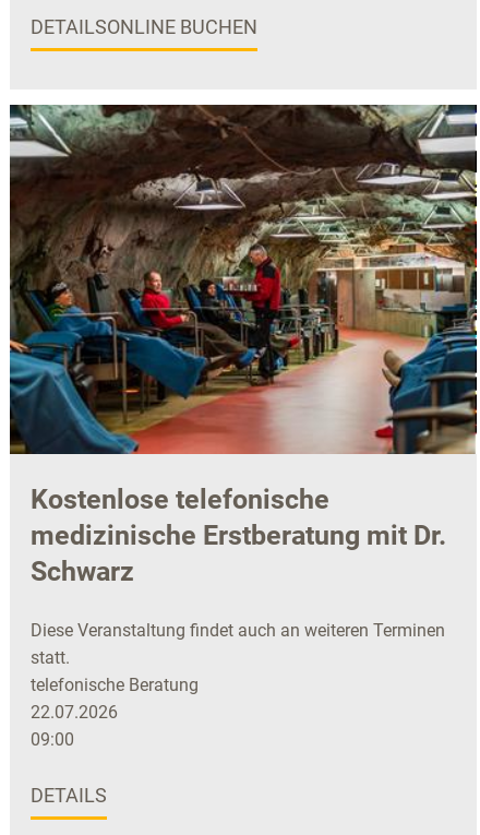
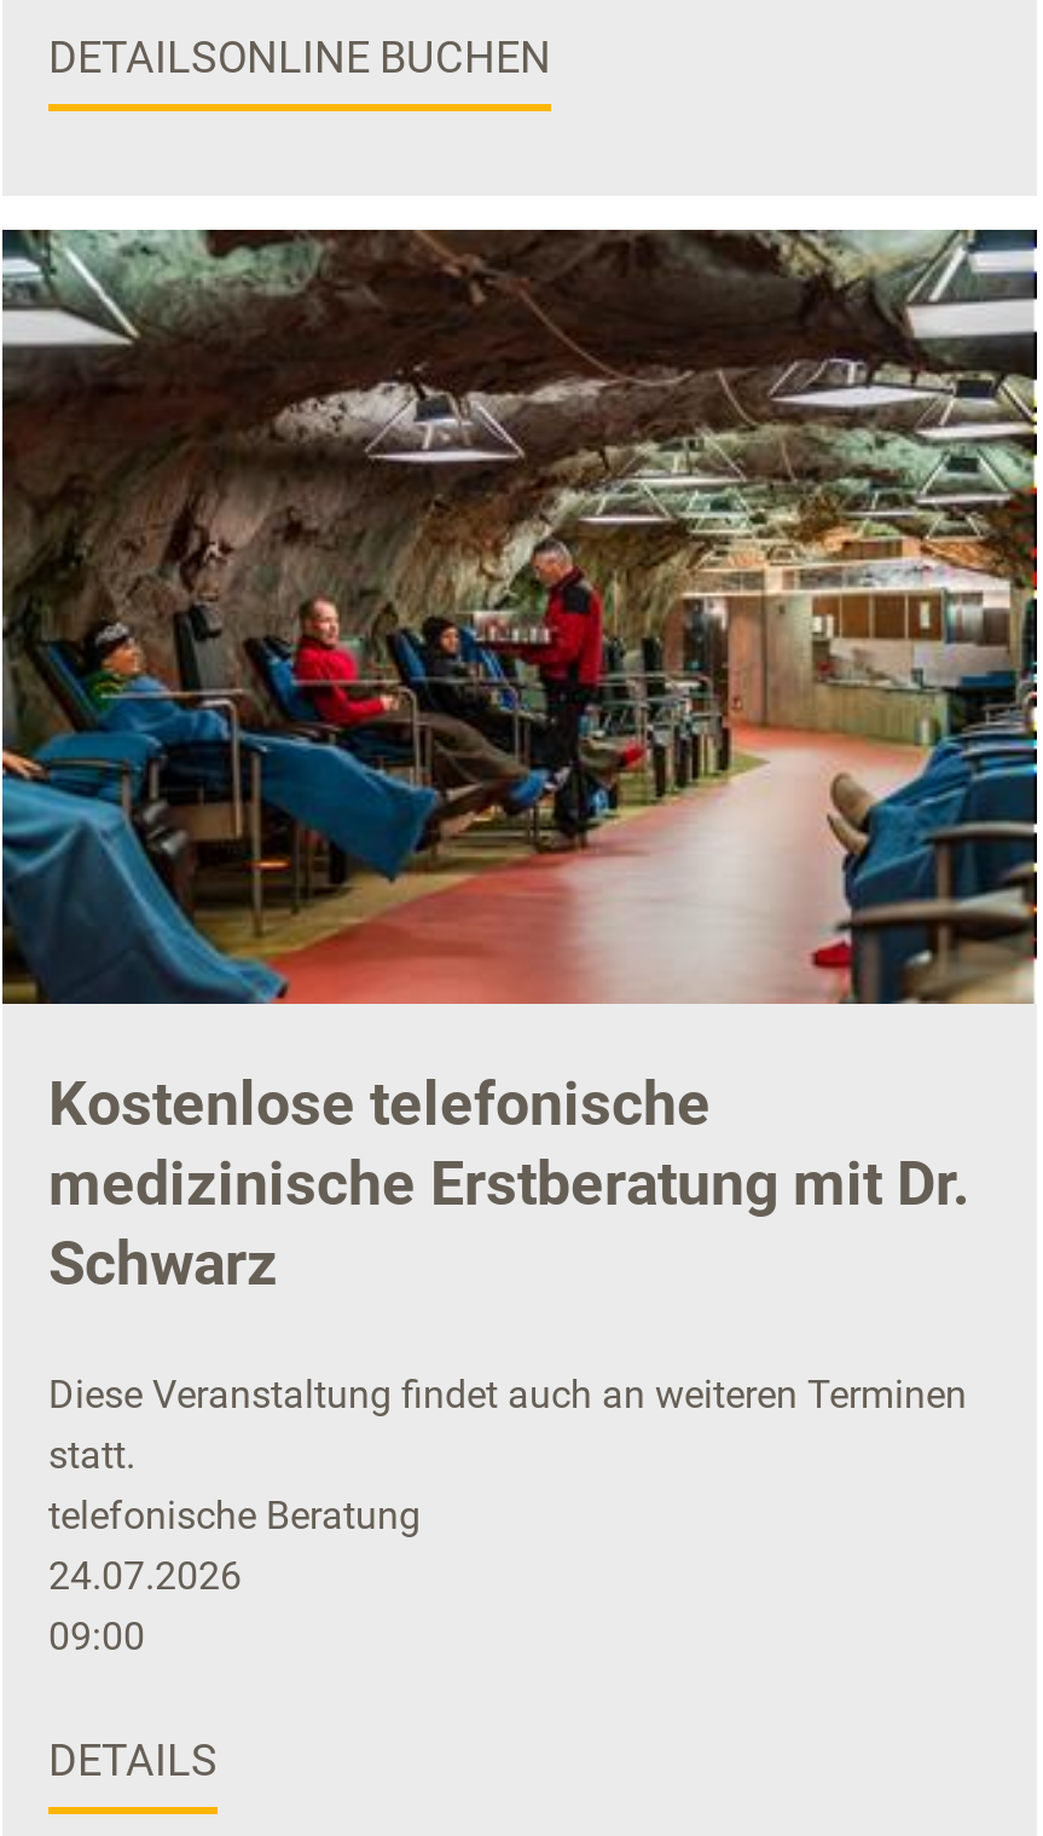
- 22.07.2026
+ 24.07.2026
